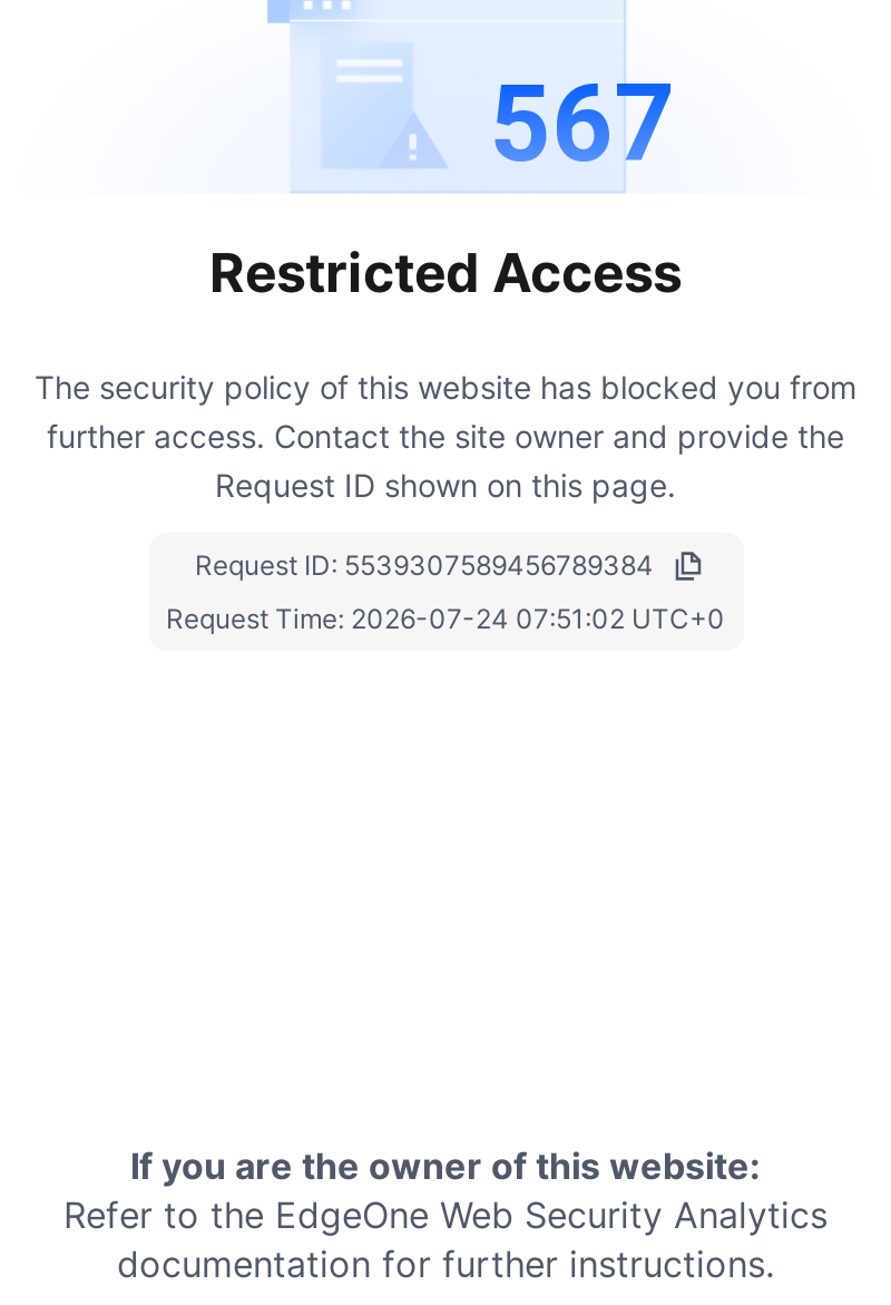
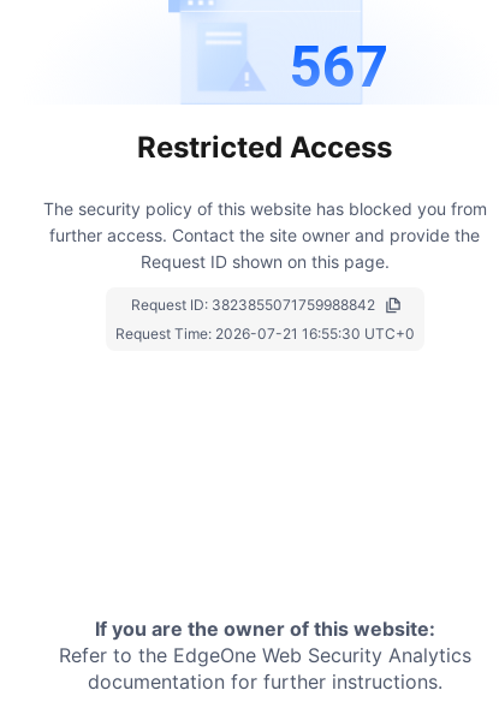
- Request ID: 5539307589456789384
+ Request ID: 3823855071759988842

- Request Time: 2026-07-24 07:51:02 UTC+0
+ Request Time: 2026-07-21 16:55:30 UTC+0
